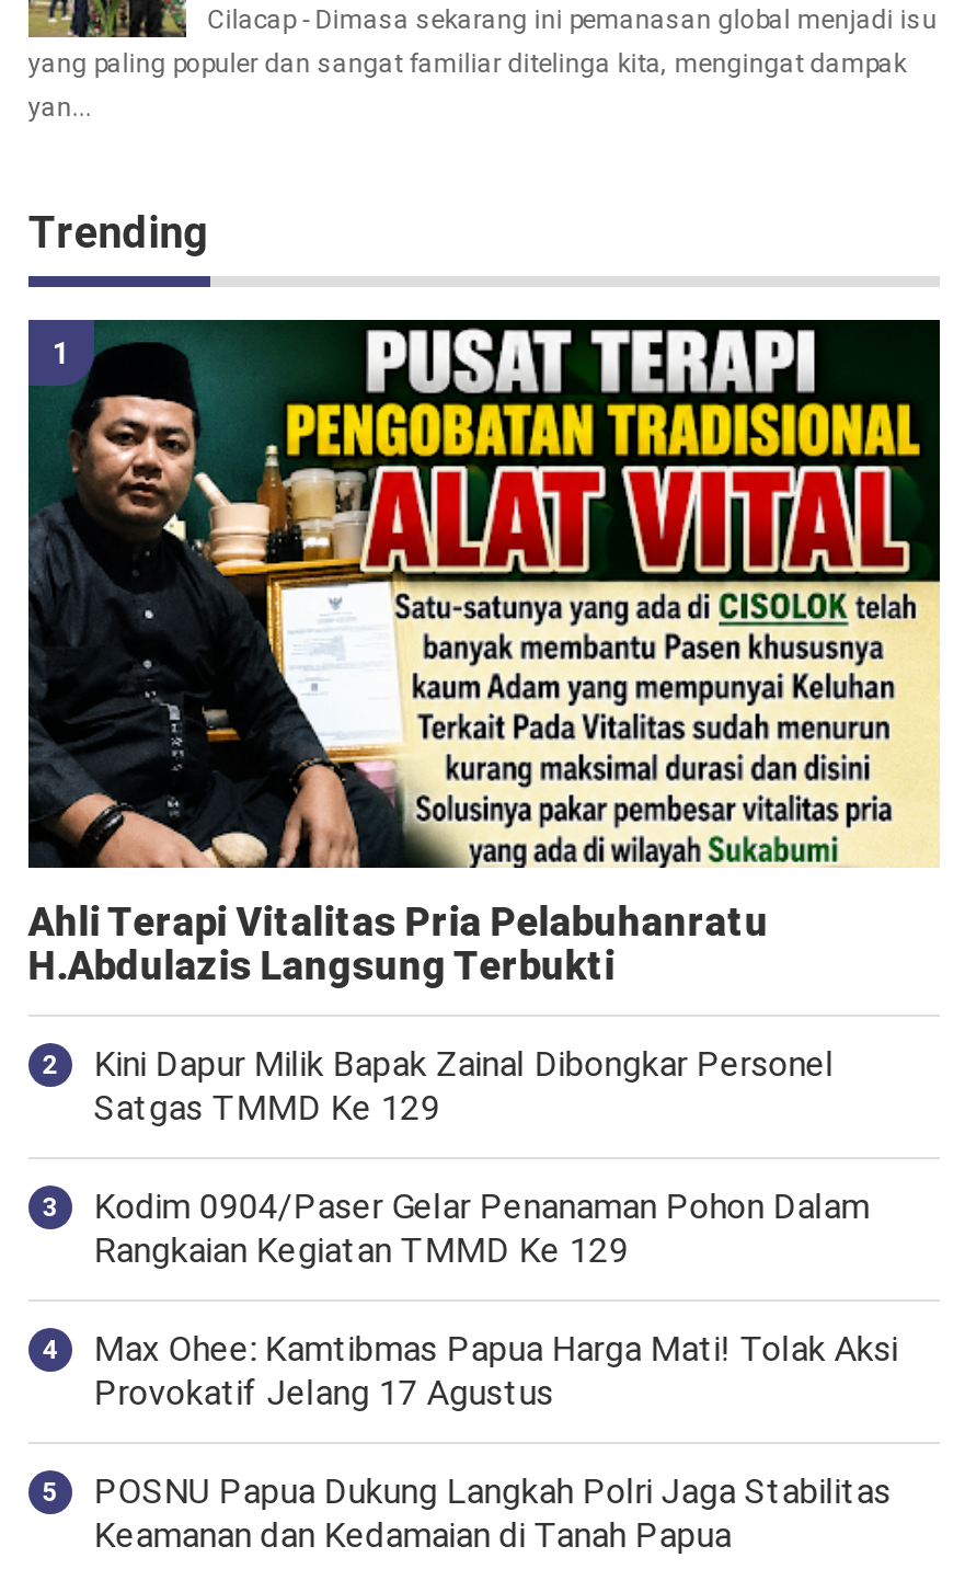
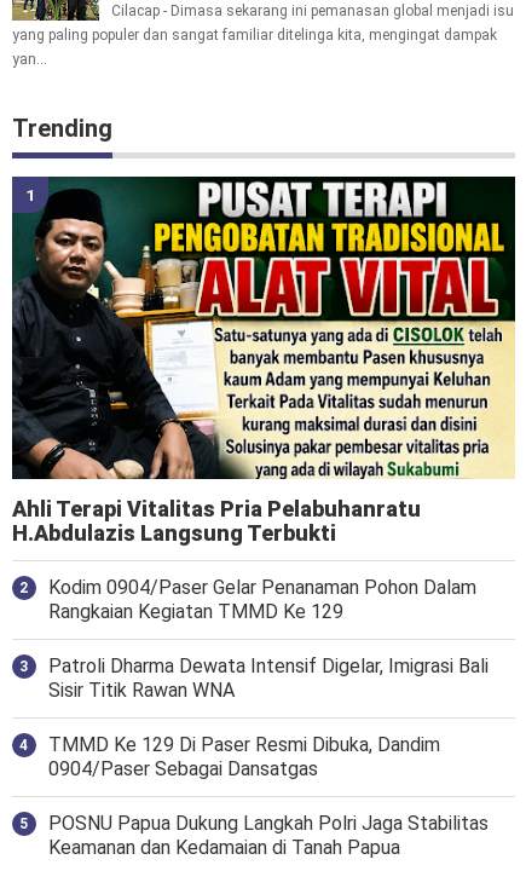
- Kini Dapur Milik Bapak Zainal Dibongkar Personel
- Satgas TMMD Ke 129

moved up: Kodim 0904/Paser Gelar Penanaman Pohon Dalam | Rangkaian Kegiatan TMMD Ke 129

- Max Ohee: Kamtibmas Papua Harga Mati! Tolak Aksi
- Provokatif Jelang 17 Agustus
+ Patroli Dharma Dewata Intensif Digelar, Imigrasi Bali
+ Sisir Titik Rawan WNA
+ TMMD Ke 129 Di Paser Resmi Dibuka, Dandim
+ 0904/Paser Sebagai Dansatgas
